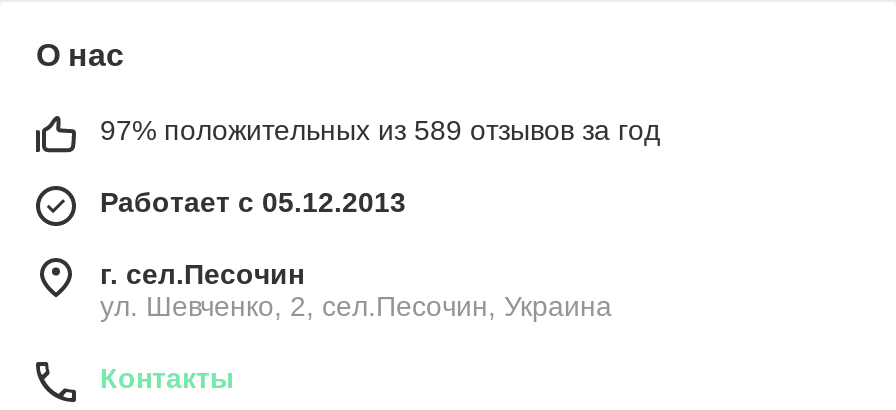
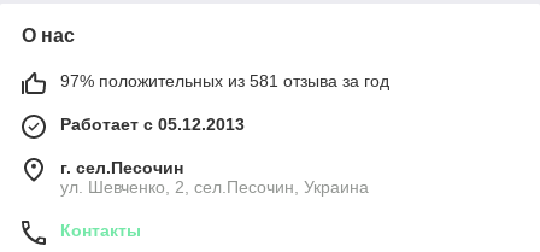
- 97% положительных из 589 отзывов за год
+ 97% положительных из 581 отзыва за год
